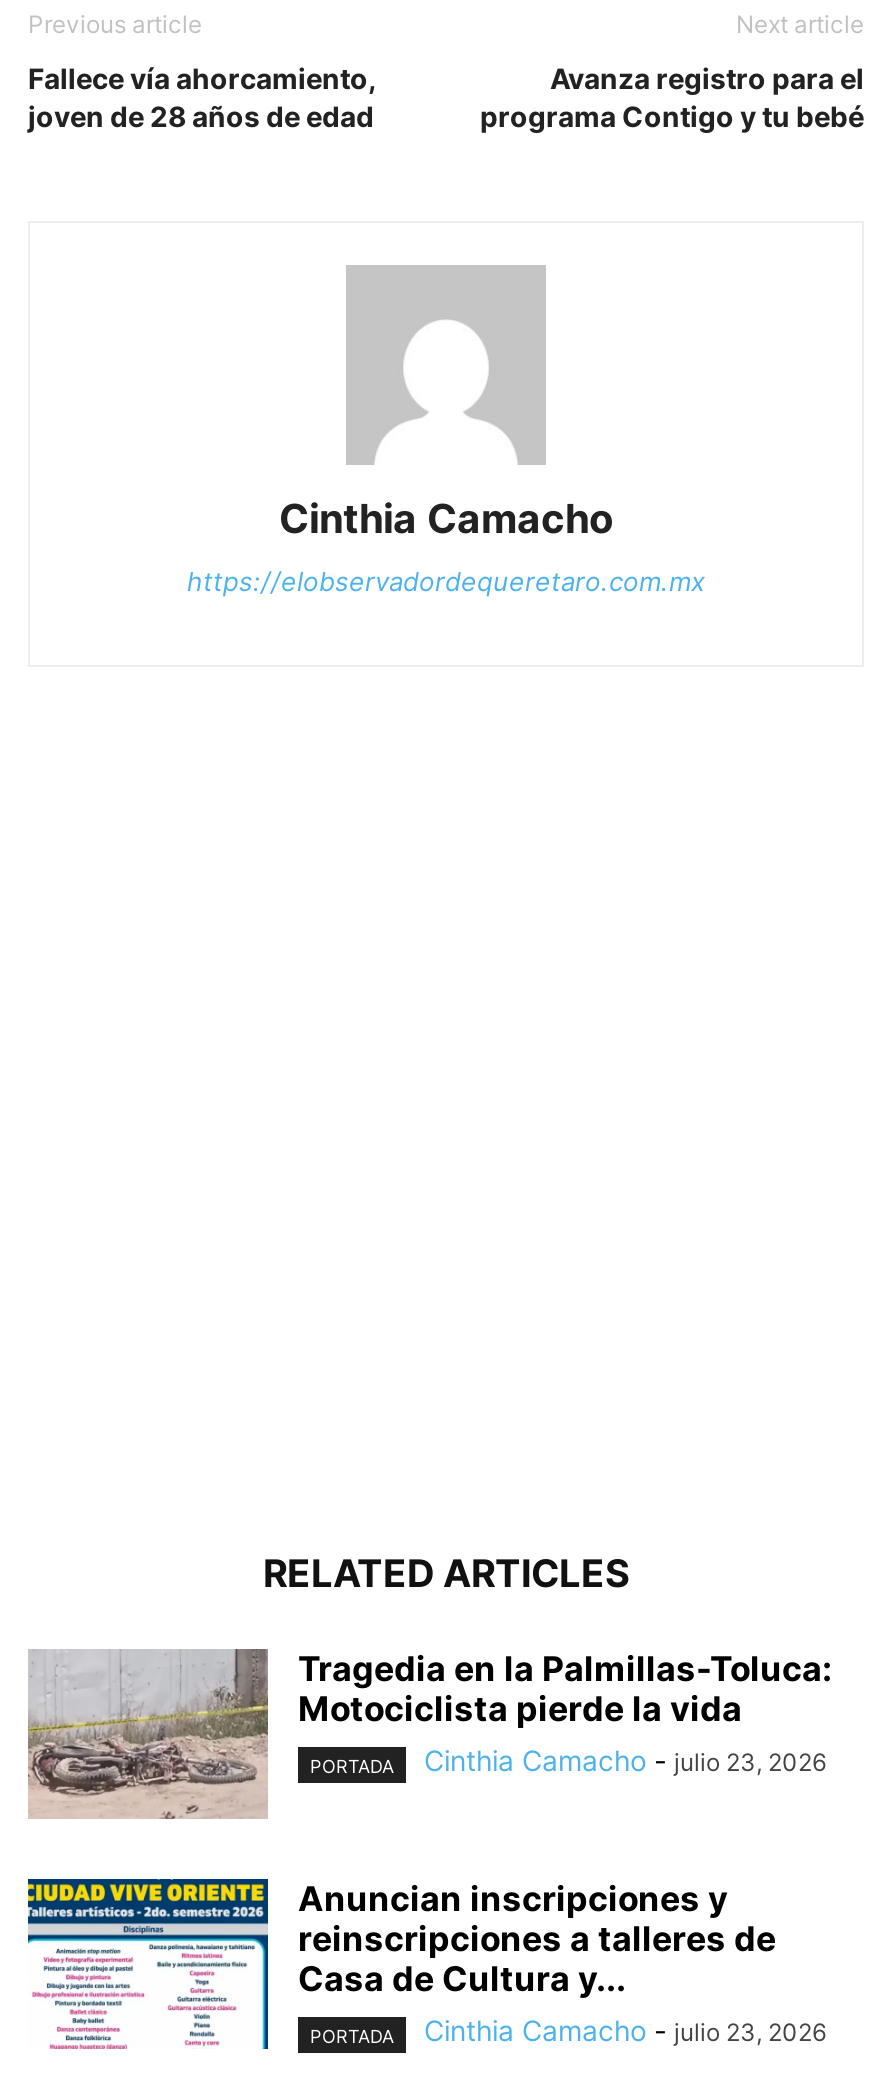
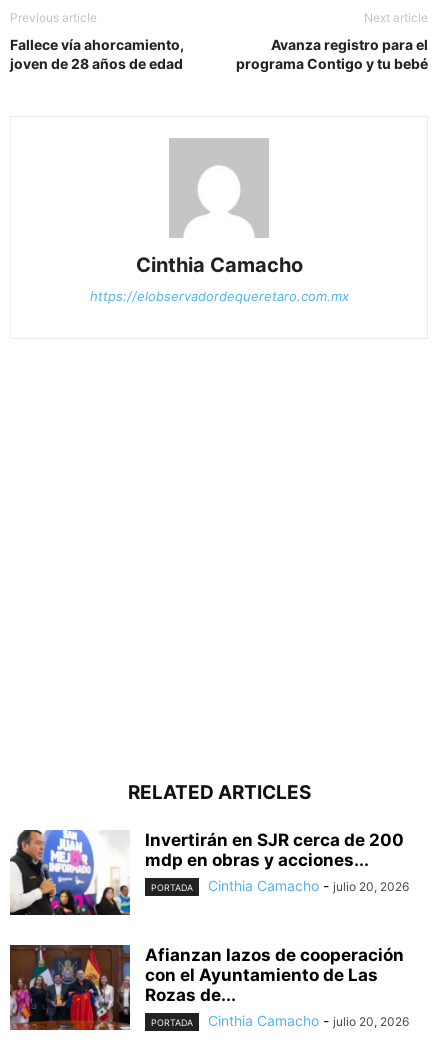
- [image]
- Tragedia en la Palmillas-Toluca:
- Motociclista pierde la vida
+ [image]
+ Invertirán en SJR cerca de 200
+ mdp en obras y acciones...

- Cinthia Camacho - julio 23, 2026
+ Cinthia Camacho - julio 20, 2026

- [image]
- Anuncian inscripciones y
- reinscripciones a talleres de
- Casa de Cultura y...
+ [image]
+ Afianzan lazos de cooperación
+ con el Ayuntamiento de Las
+ Rozas de...

- Cinthia Camacho - julio 23, 2026
+ Cinthia Camacho - julio 20, 2026
